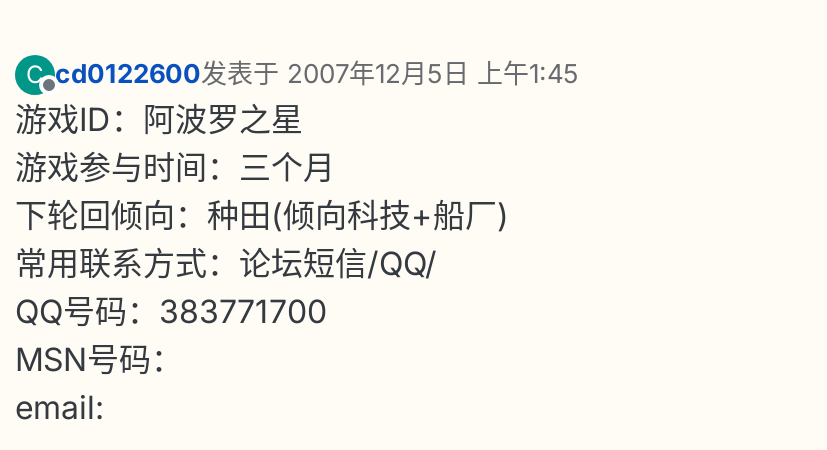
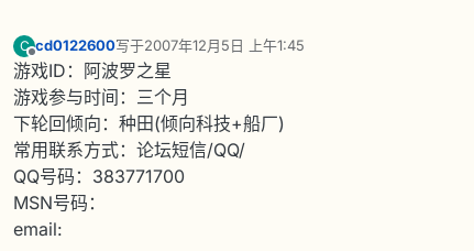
- cd0122600发表于2007年12月5日 上午1:45
+ cd0122600写于2007年12月5日 上午1:45
